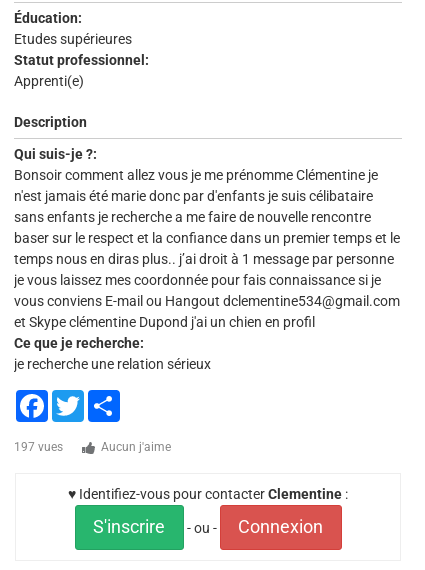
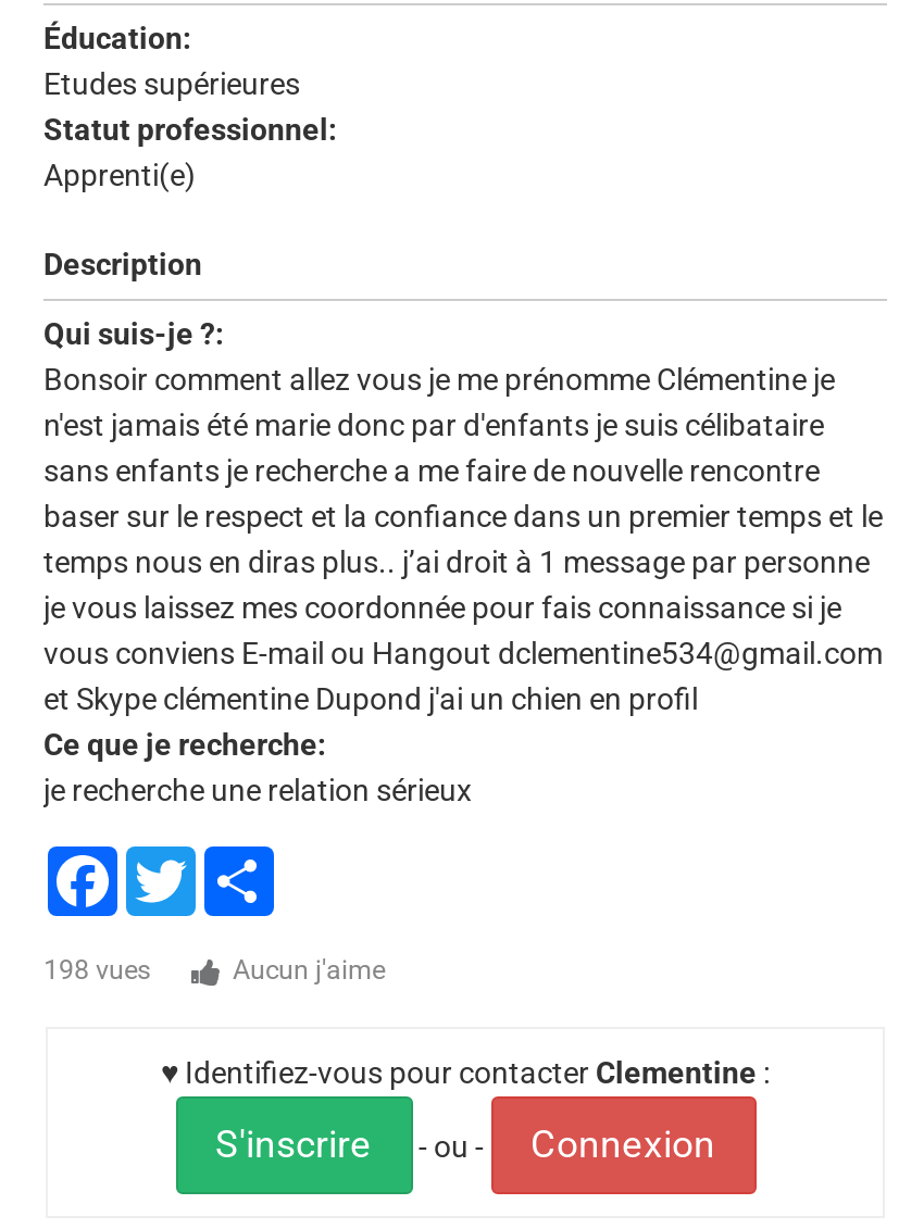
- 197 vues
+ 198 vues
